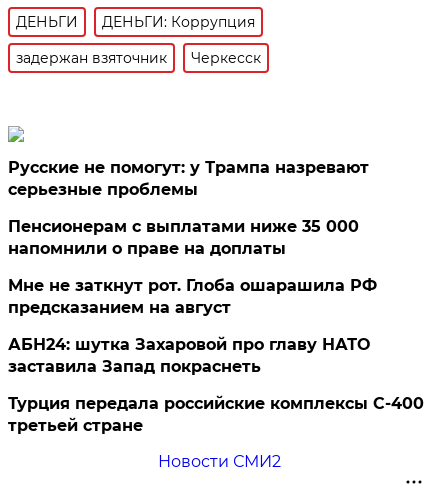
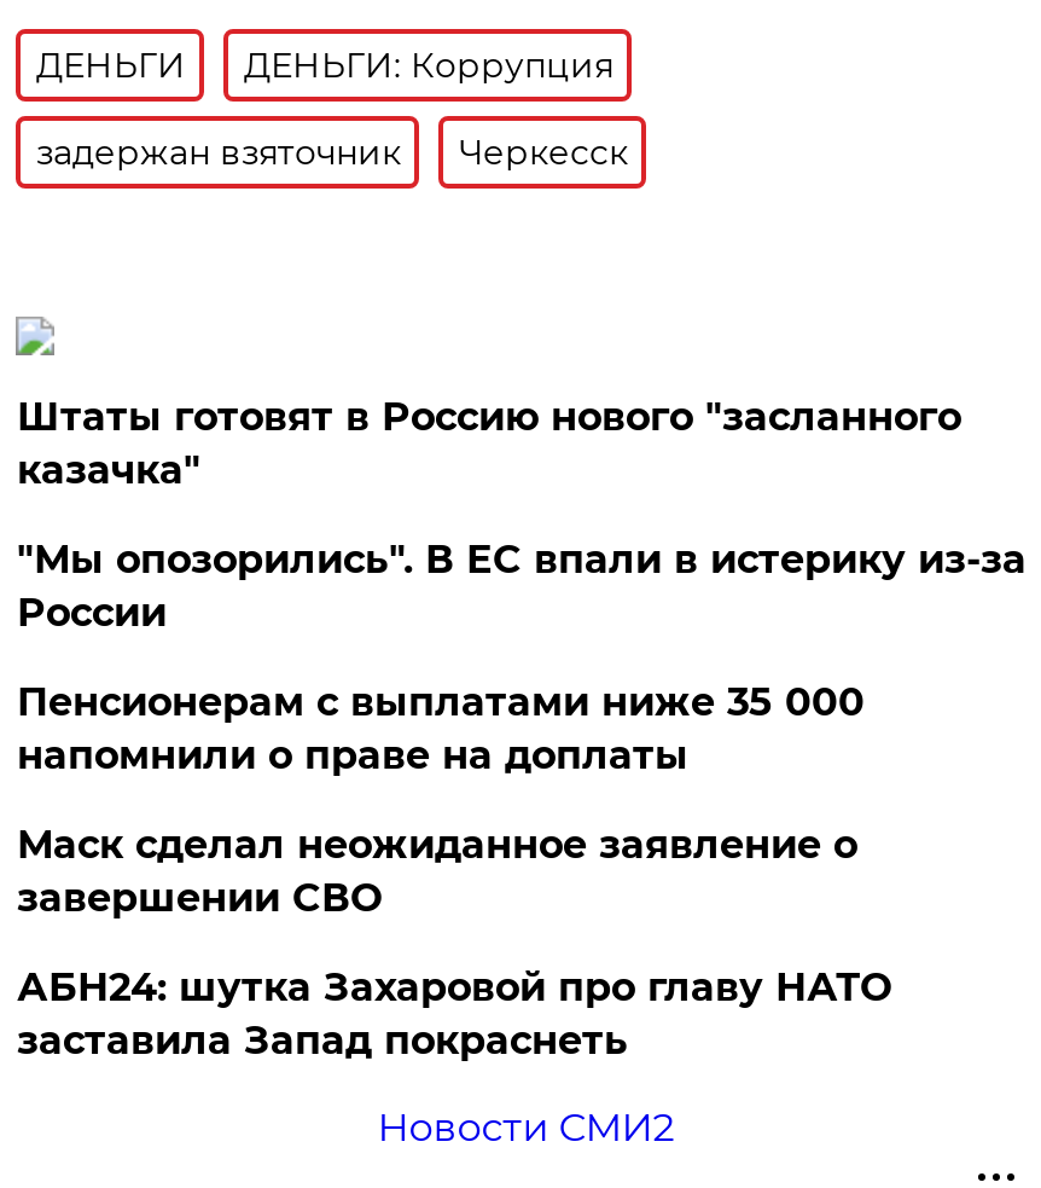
- Русские не помогут: у Трампа назревают
- серьезные проблемы
+ Штаты готовят в Россию нового "засланного
+ казачка"
+ "Мы опозорились". В ЕС впали в истерику из-за
+ России

moved down: Пенсионерам с выплатами ниже 35 000 | напомнили о праве на доплаты

- Мне не заткнут рот. Глоба ошарашила РФ
- предсказанием на август
+ Маск сделал неожиданное заявление о
+ завершении СВО

moved down: АБН24: шутка Захаровой про главу НАТО | заставила Запад покраснеть

- Турция передала российские комплексы С-400
- третьей стране
